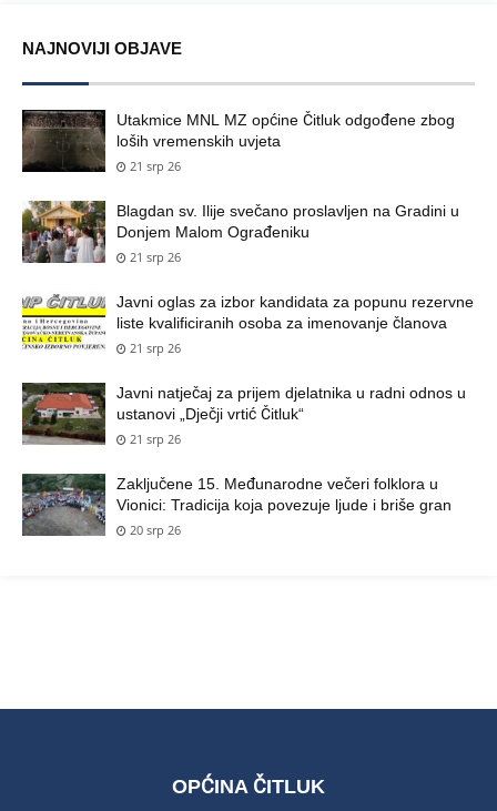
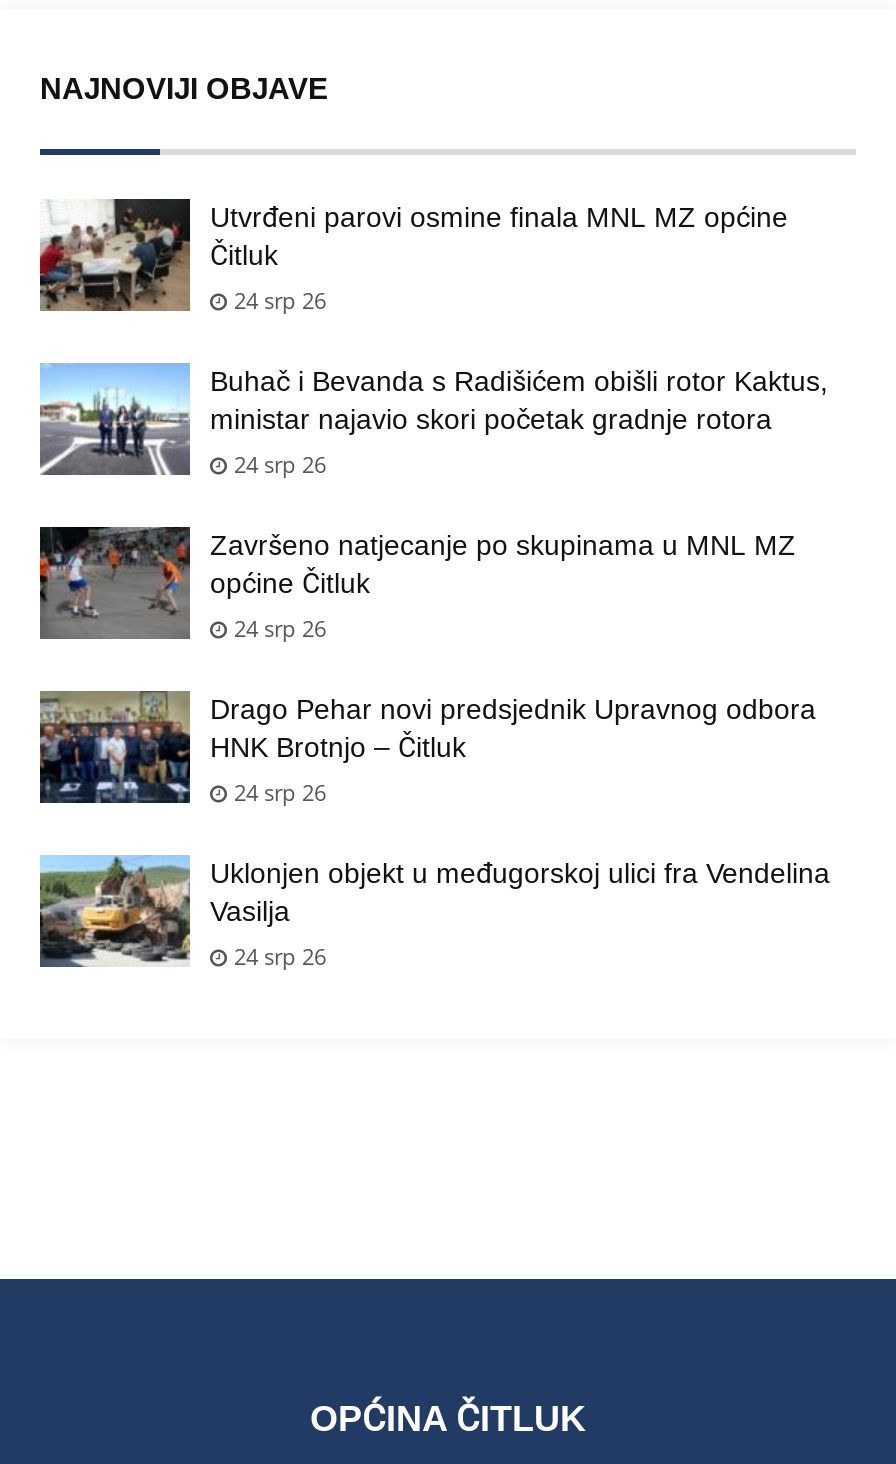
- [image]
- Utakmice MNL MZ općine Čitluk odgođene zbog
- loših vremenskih uvjeta
- 21 srp 26
+ [image]
+ Utvrđeni parovi osmine finala MNL MZ općine
+ Čitluk
+ 24 srp 26

- [image]
- Blagdan sv. Ilije svečano proslavljen na Gradini u
- Donjem Malom Ograđeniku
- 21 srp 26
+ [image]
+ Buhač i Bevanda s Radišićem obišli rotor Kaktus,
+ ministar najavio skori početak gradnje rotora
+ 24 srp 26

- [image]
- Javni oglas za izbor kandidata za popunu rezervne
- liste kvalificiranih osoba za imenovanje članova
- 21 srp 26
+ [image]
+ Završeno natjecanje po skupinama u MNL MZ
+ općine Čitluk
+ 24 srp 26

- [image]
- Javni natječaj za prijem djelatnika u radni odnos u
- ustanovi „Dječji vrtić Čitluk“
- 21 srp 26
+ [image]
+ Drago Pehar novi predsjednik Upravnog odbora
+ HNK Brotnjo – Čitluk
+ 24 srp 26

- [image]
- Zaključene 15. Međunarodne večeri folklora u
- Vionici: Tradicija koja povezuje ljude i briše gran
- 20 srp 26
+ [image]
+ Uklonjen objekt u međugorskoj ulici fra Vendelina
+ Vasilja
+ 24 srp 26
